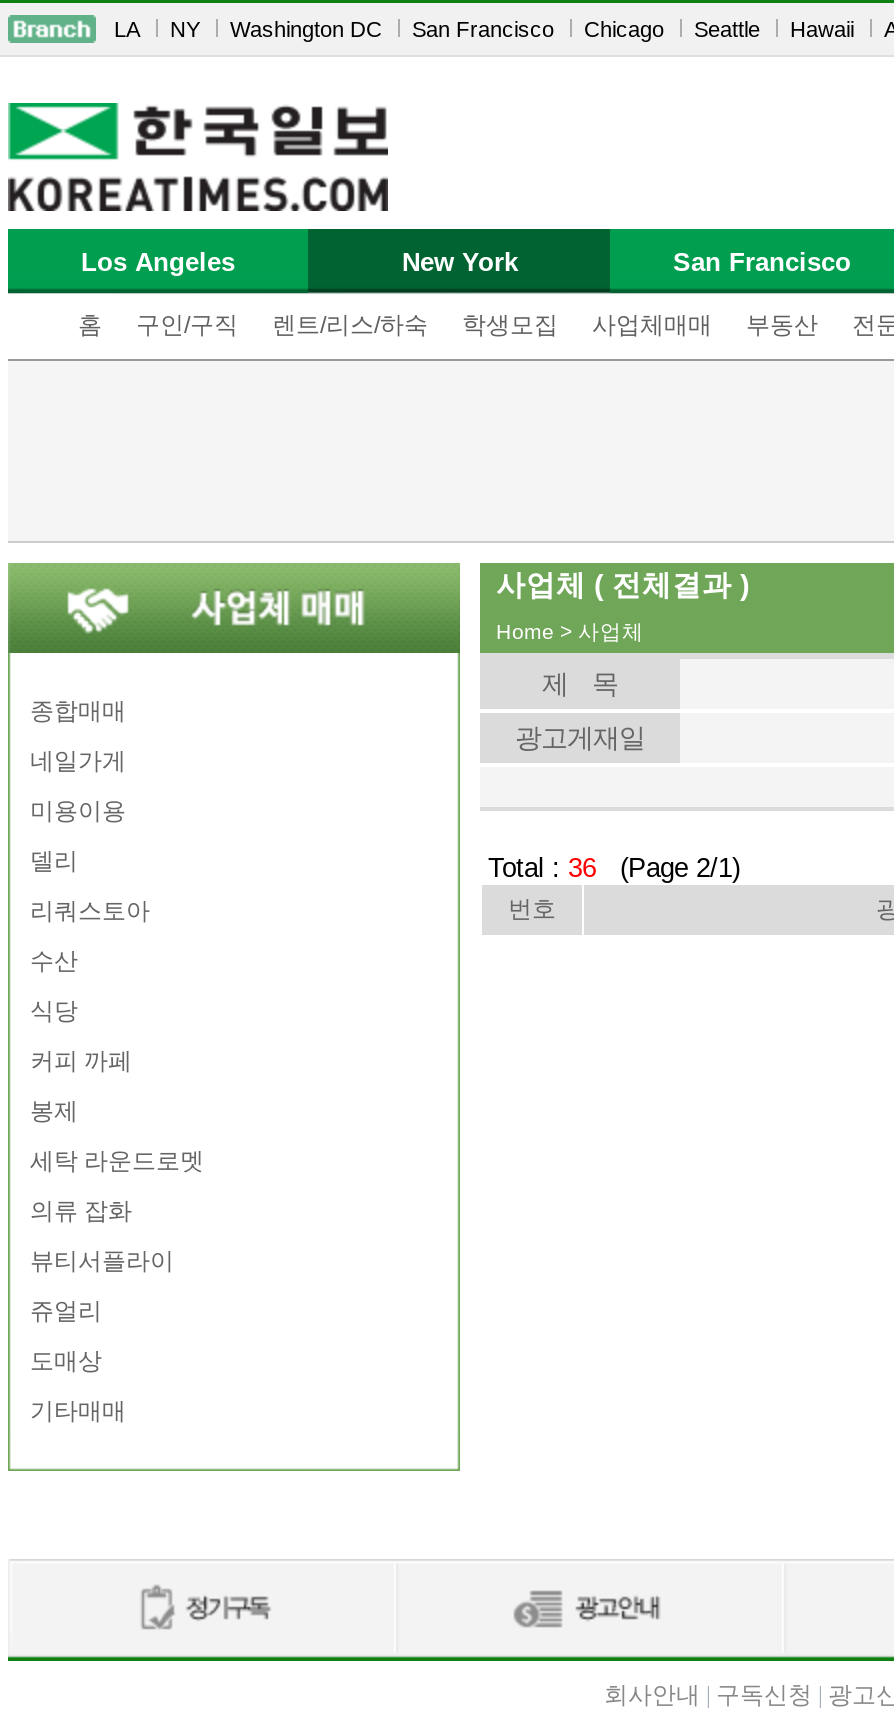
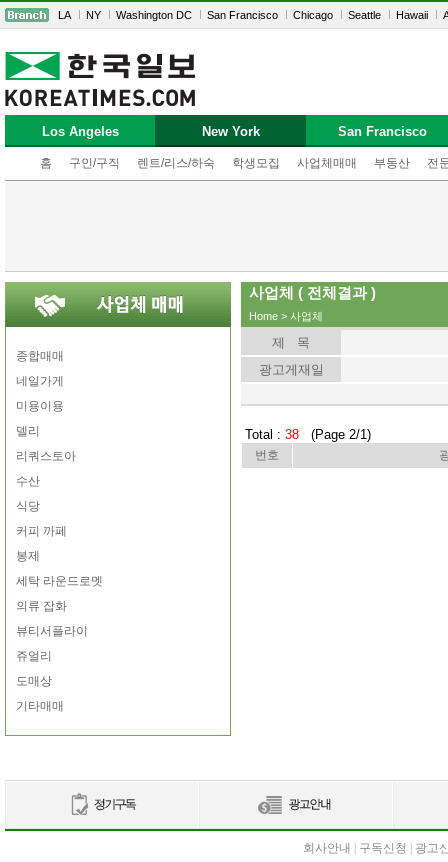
- Total : 36 (Page 2/1)
+ Total : 38 (Page 2/1)
